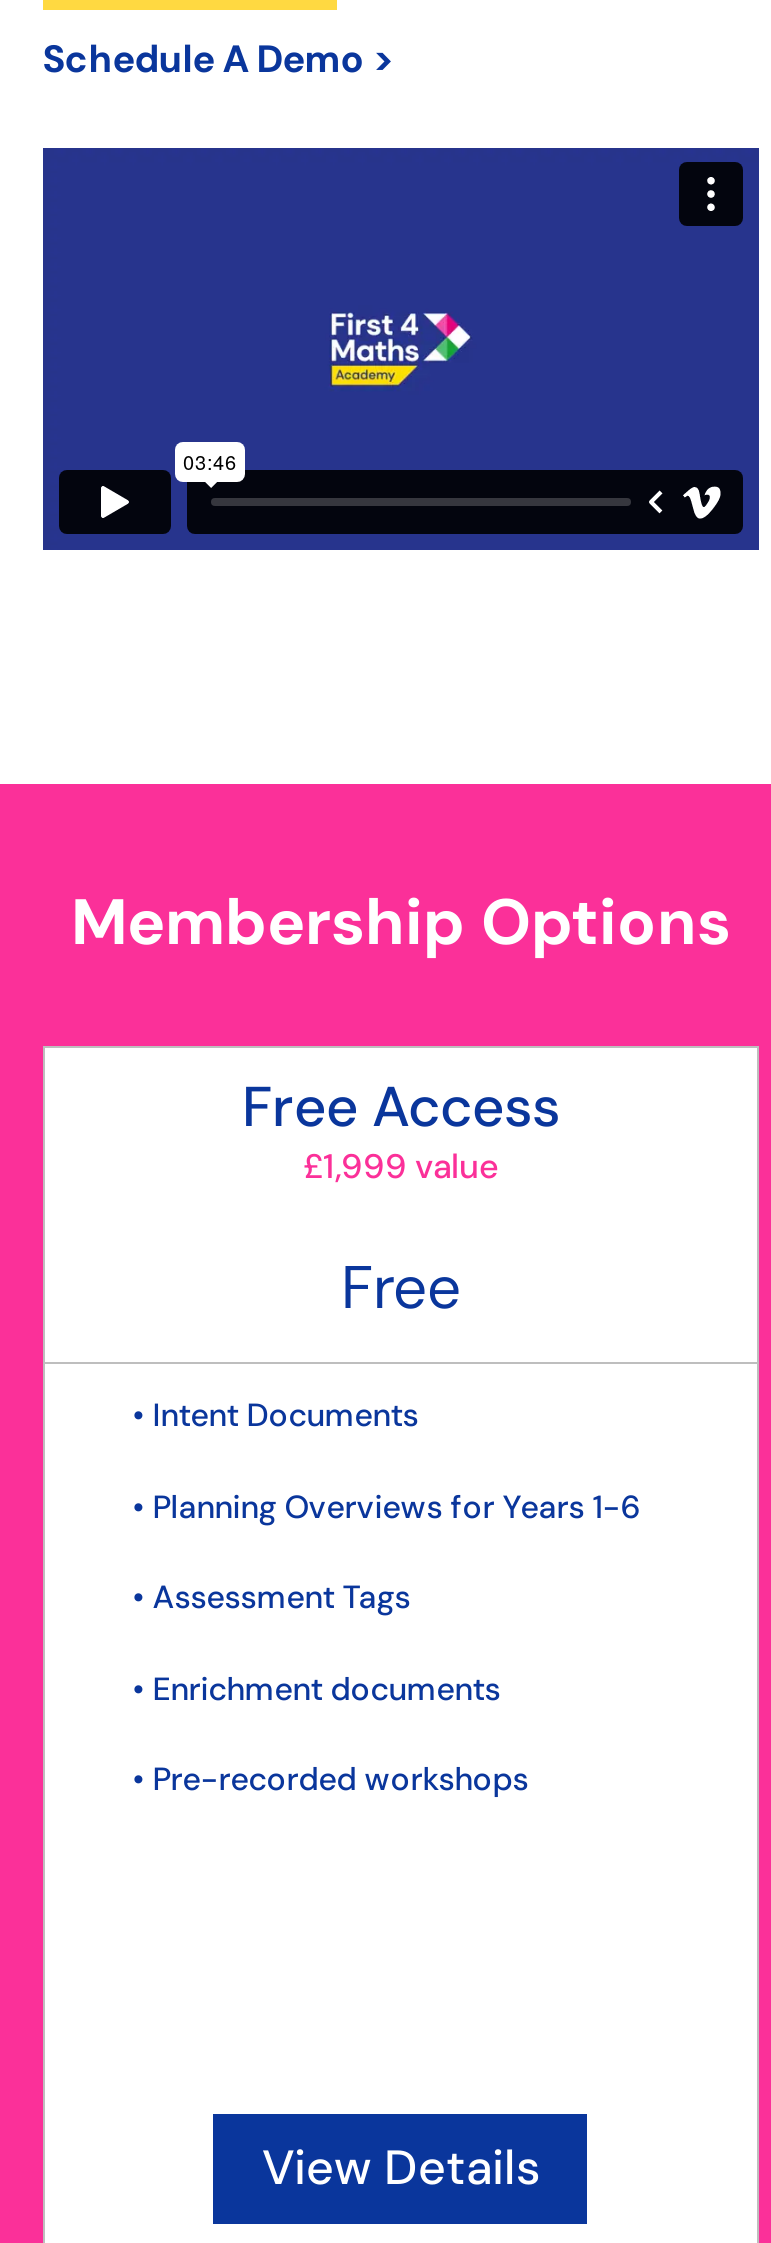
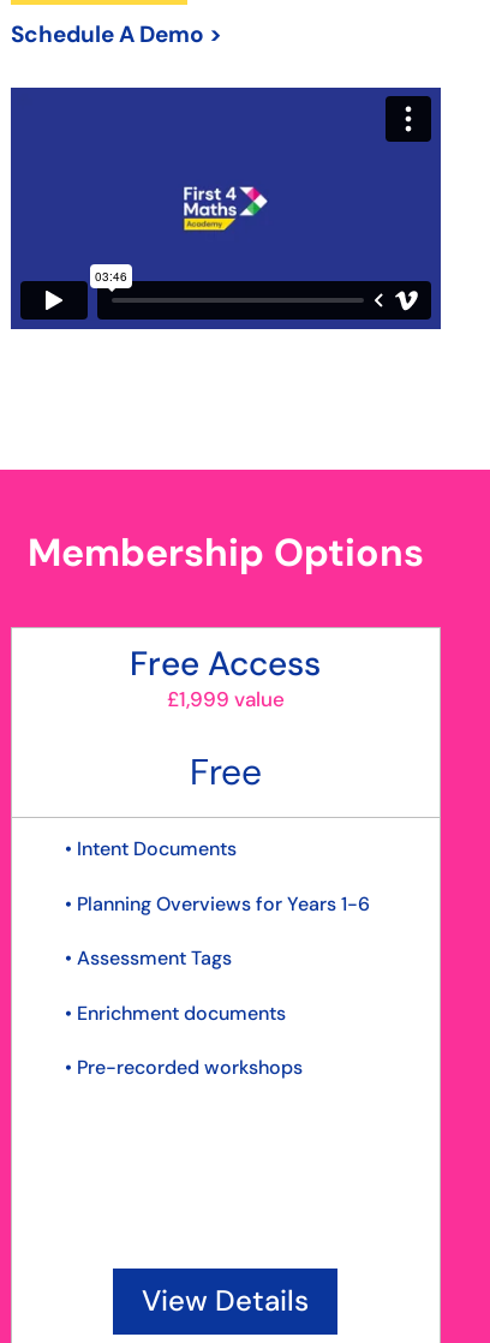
- [image]
+ [image]
